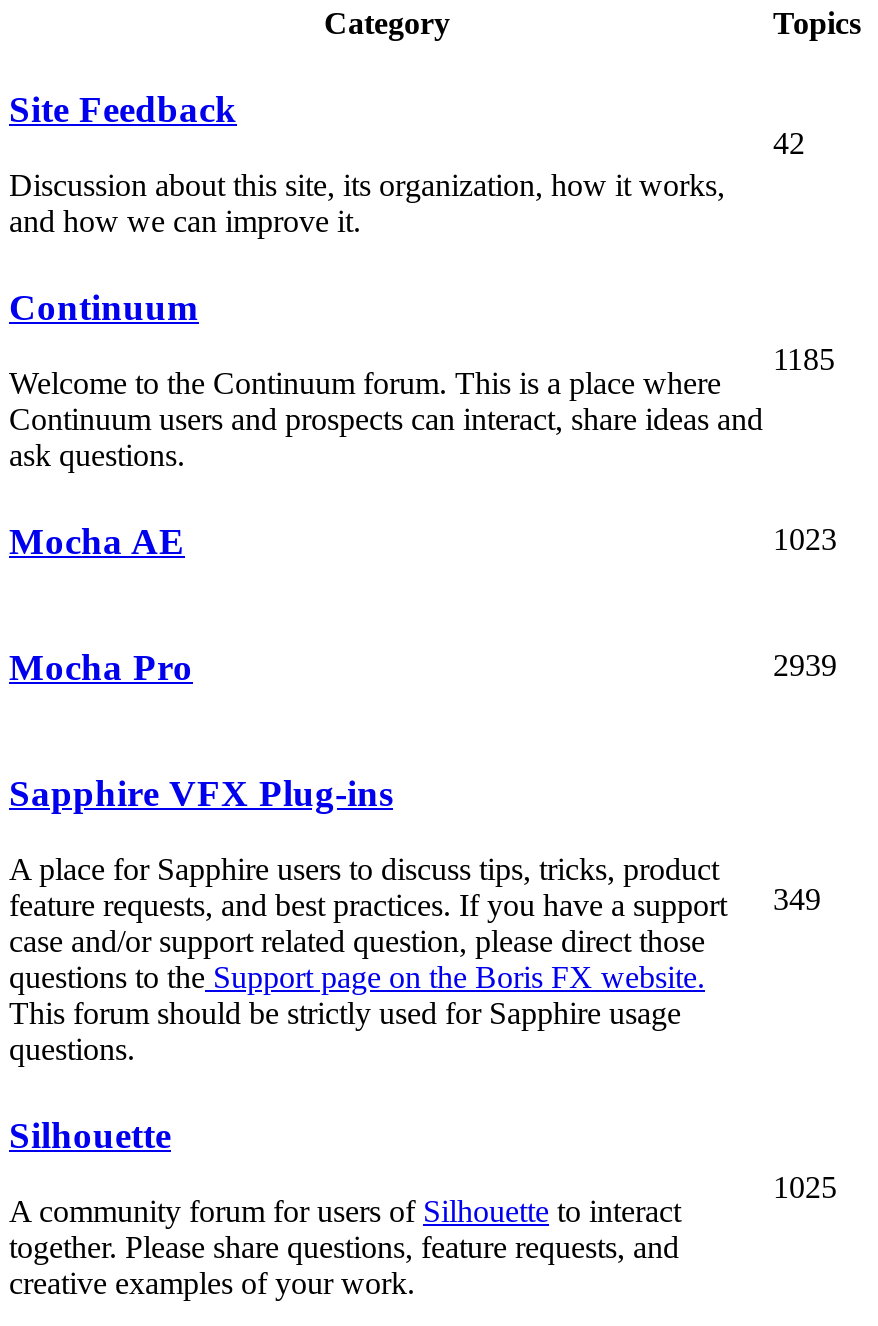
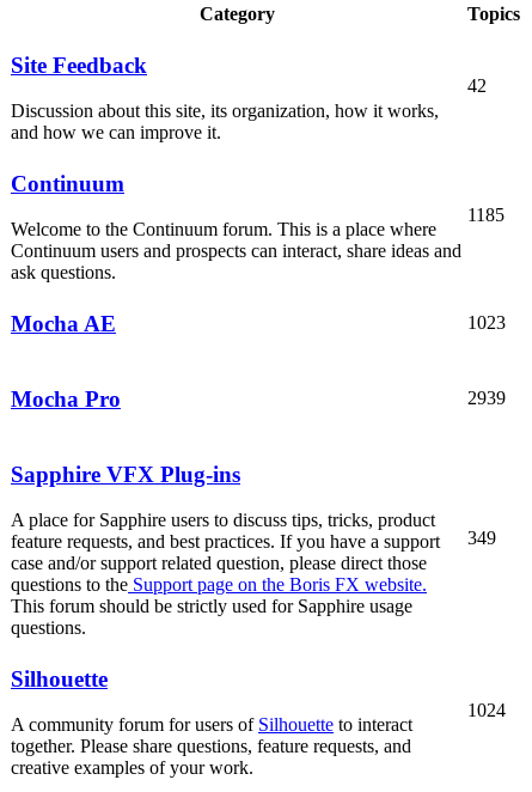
- 1025
+ 1024
